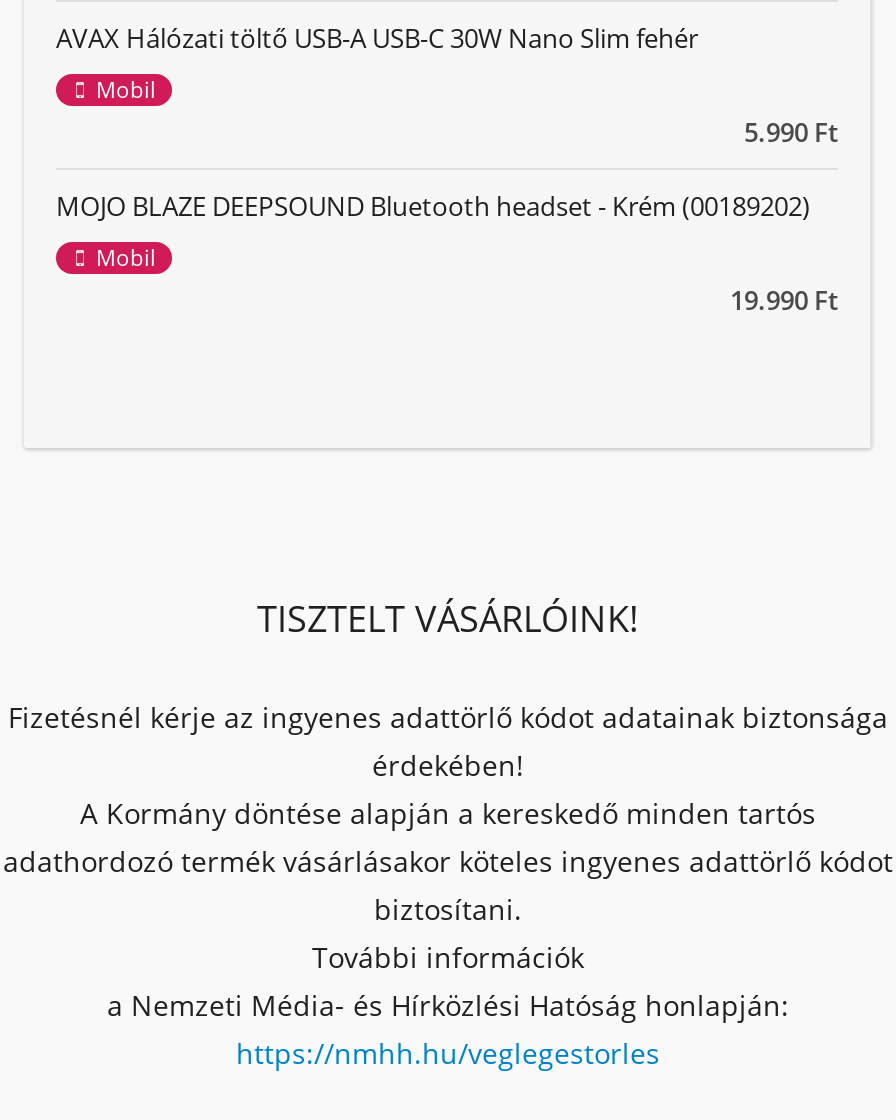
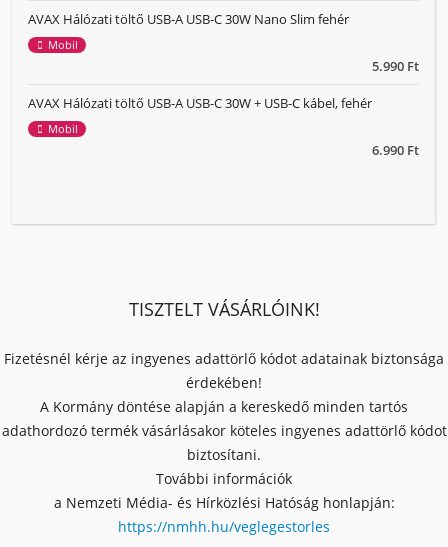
- MOJO BLAZE DEEPSOUND Bluetooth headset - Krém (00189202)
+ AVAX Hálózati töltő USB-A USB-C 30W + USB-C kábel, fehér

- 19.990 Ft
+ 6.990 Ft
